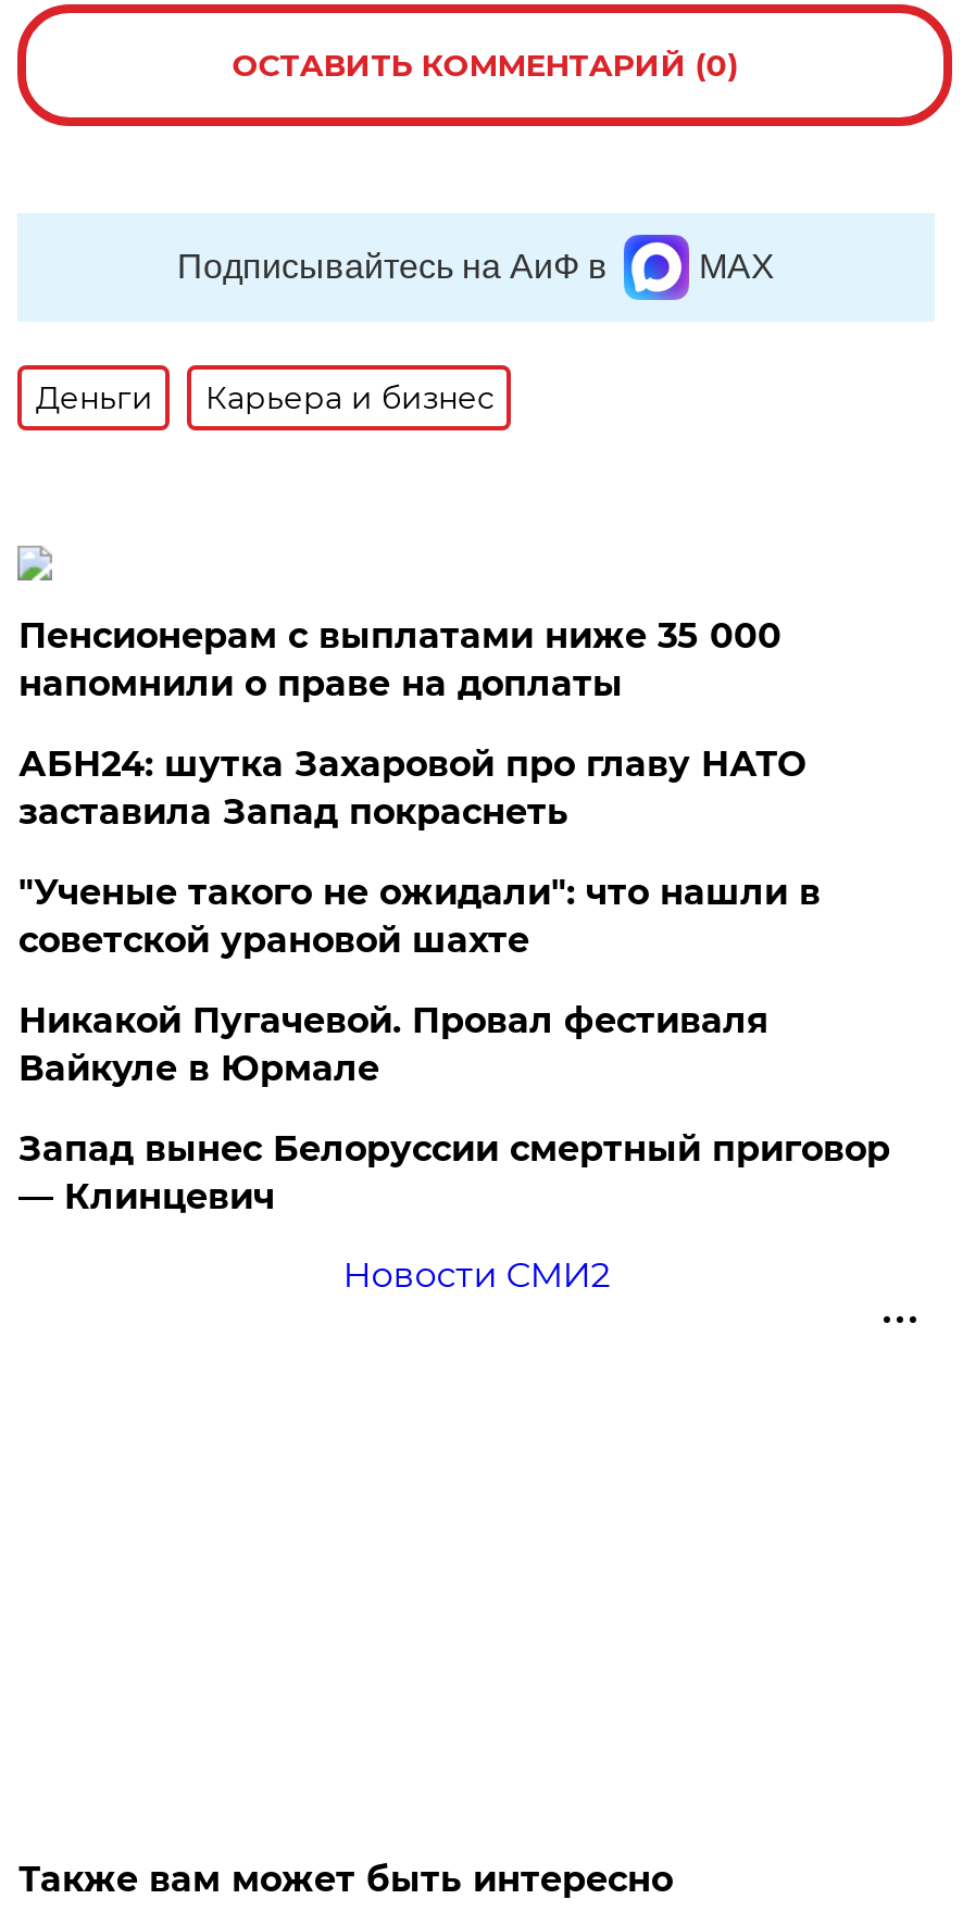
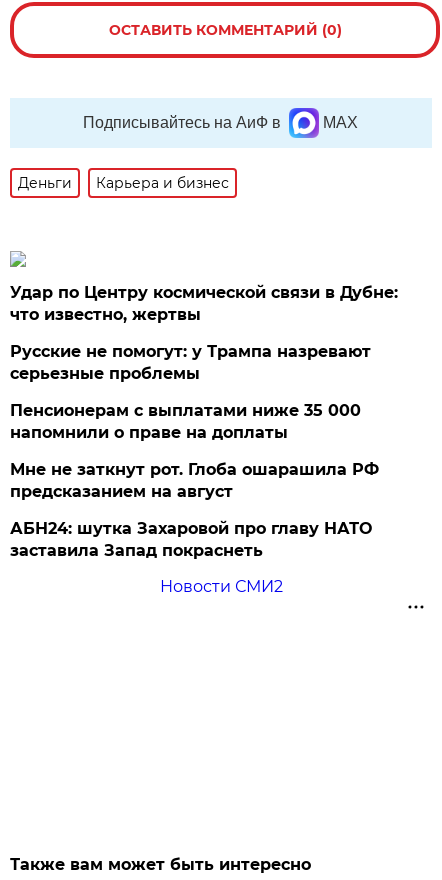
+ Удар по Центру космической связи в Дубне:
+ что известно, жертвы
+ Русские не помогут: у Трампа назревают
+ серьезные проблемы

moved down: Пенсионерам с выплатами ниже 35 000 | напомнили о праве на доплаты

+ Мне не заткнут рот. Глоба ошарашила РФ
+ предсказанием на август

moved down: АБН24: шутка Захаровой про главу НАТО | заставила Запад покраснеть

- "Ученые такого не ожидали": что нашли в
- советской урановой шахте
- Никакой Пугачевой. Провал фестиваля
- Вайкуле в Юрмале
- Запад вынес Белоруссии смертный приговор
- — Клинцевич
